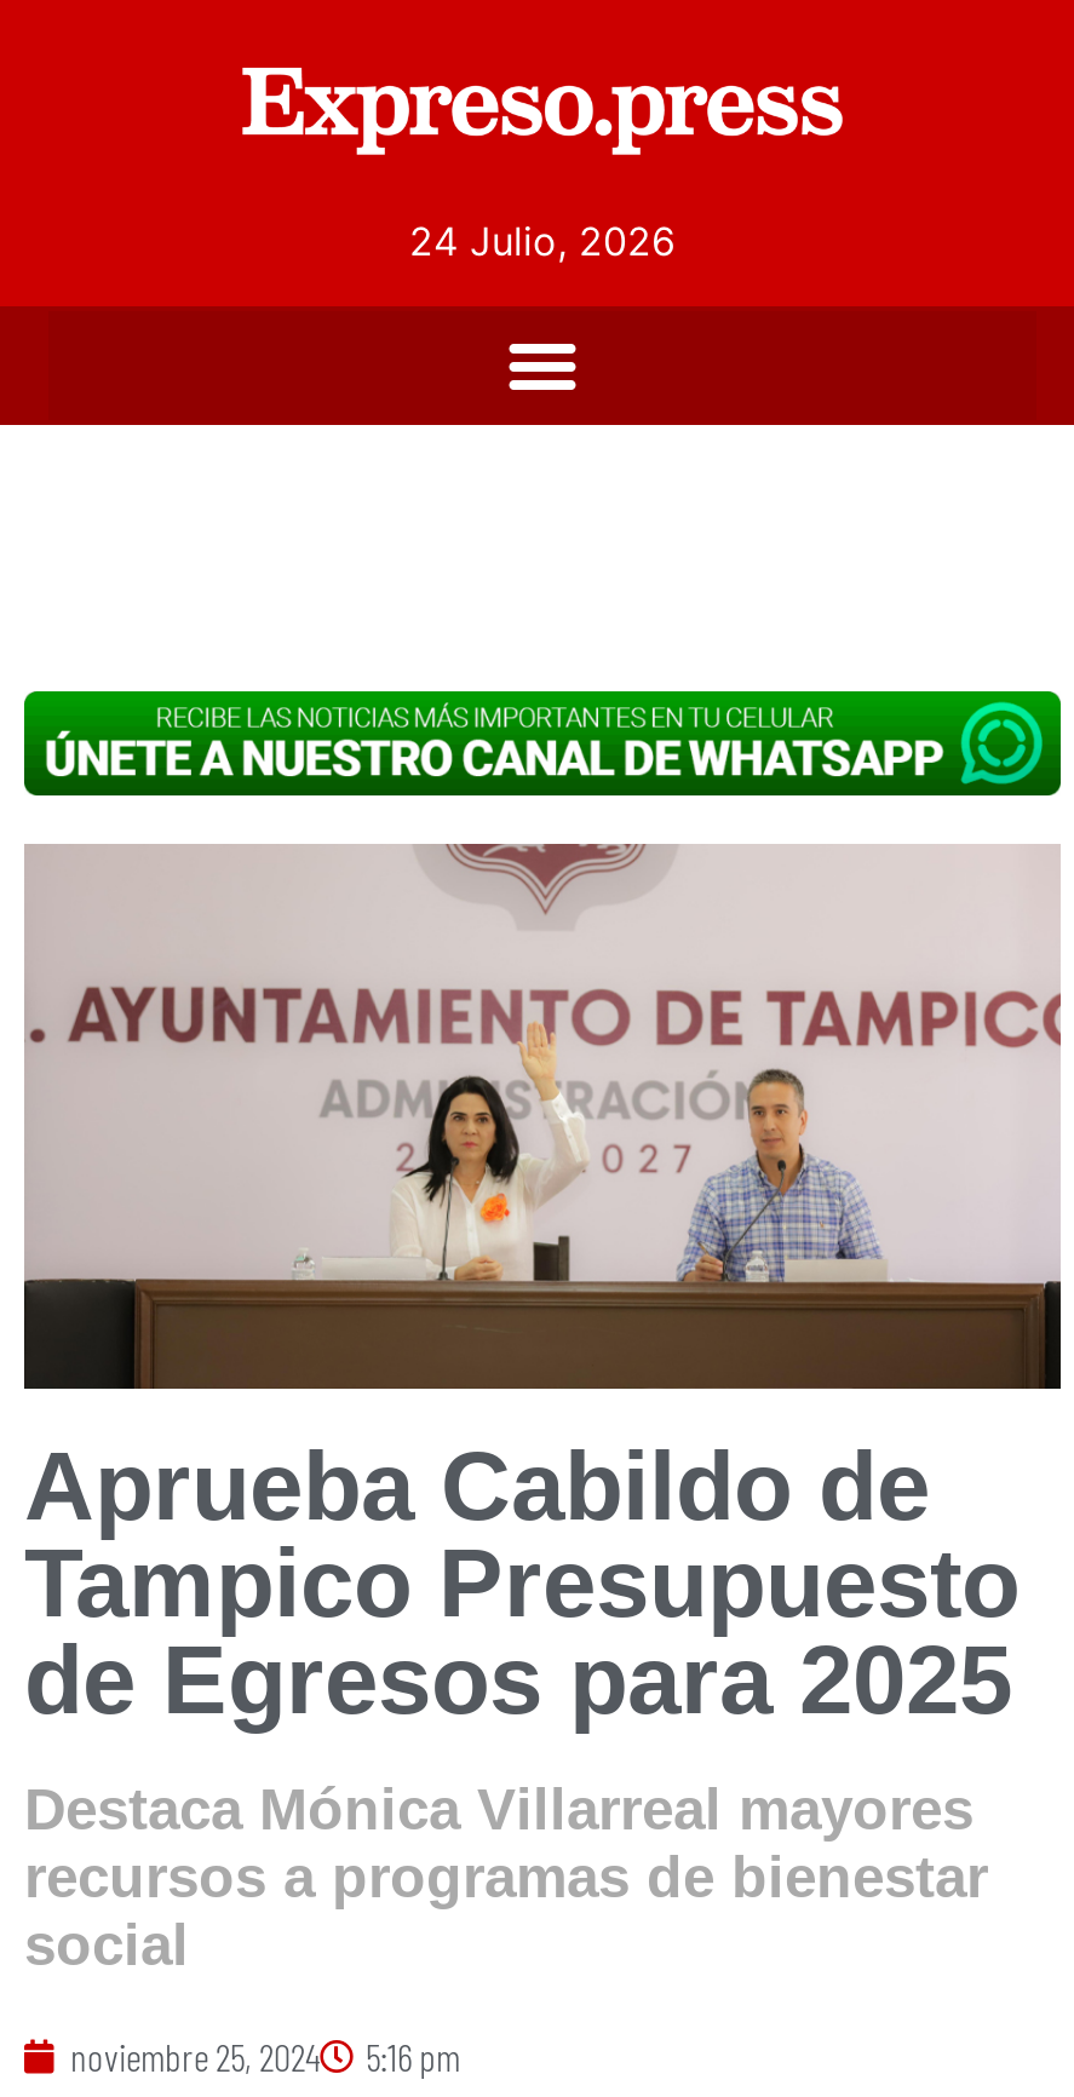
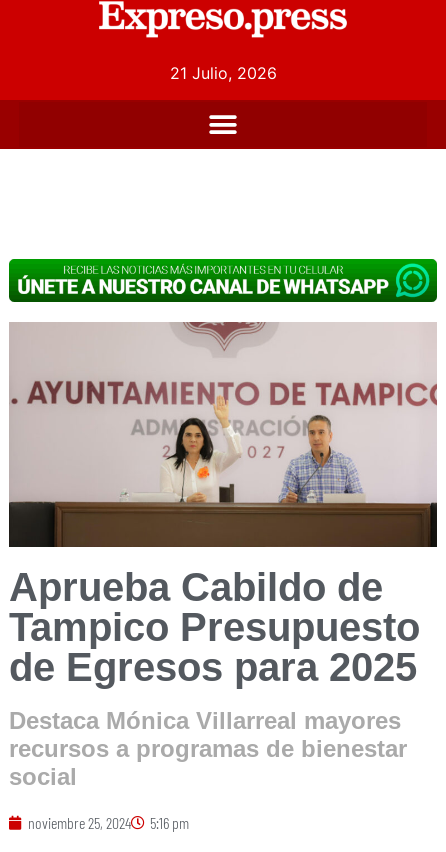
- 24 Julio, 2026
+ 21 Julio, 2026
